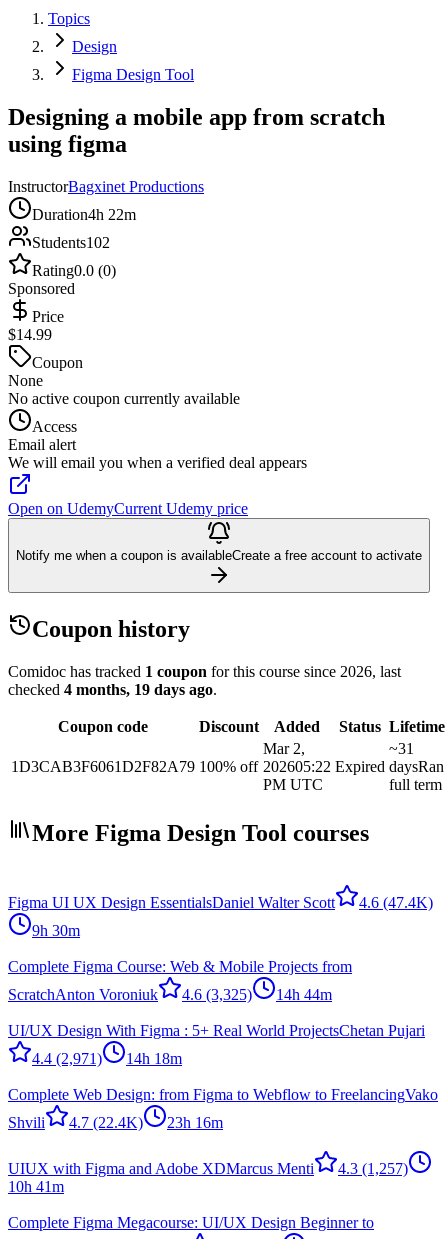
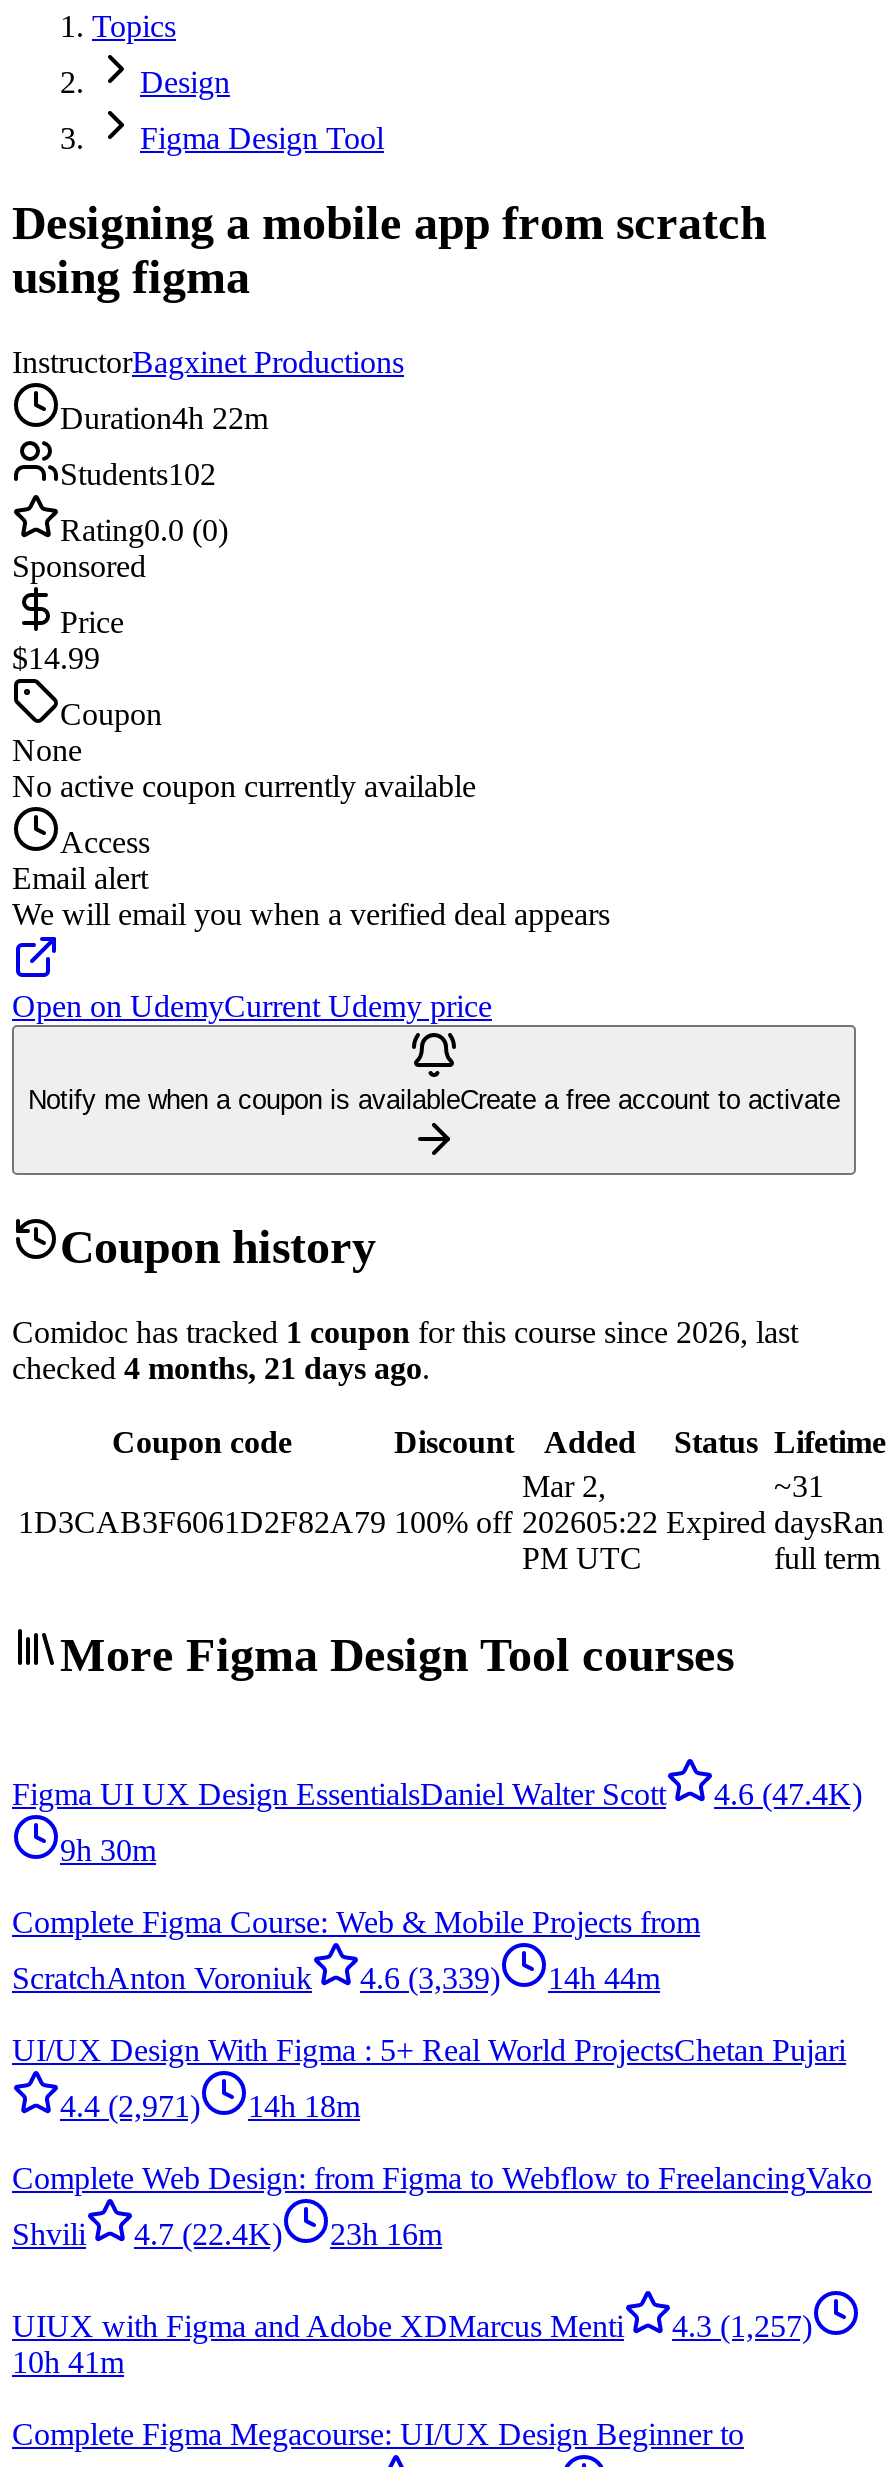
- checked 4 months, 19 days ago.
+ checked 4 months, 21 days ago.

- ScratchAnton Voroniuk 4.6 (3,325) 14h 44m
+ ScratchAnton Voroniuk 4.6 (3,339) 14h 44m
